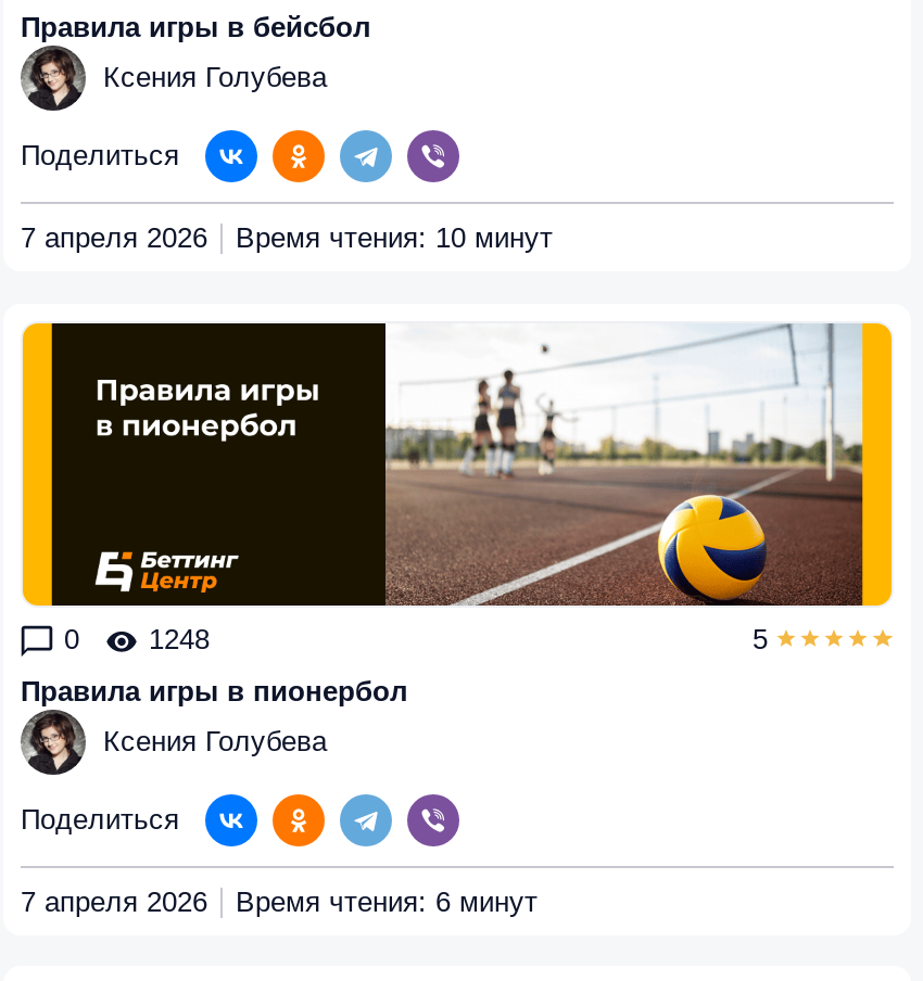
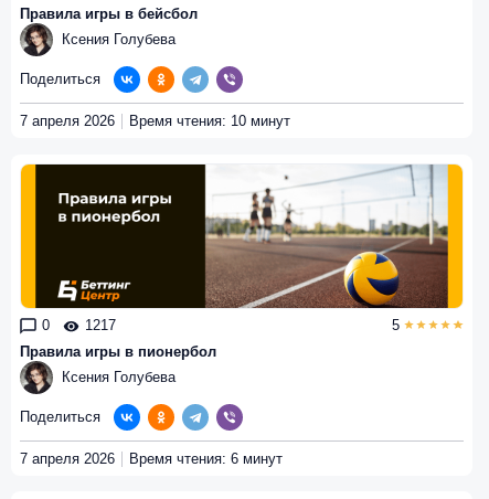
- 1248
+ 1217
